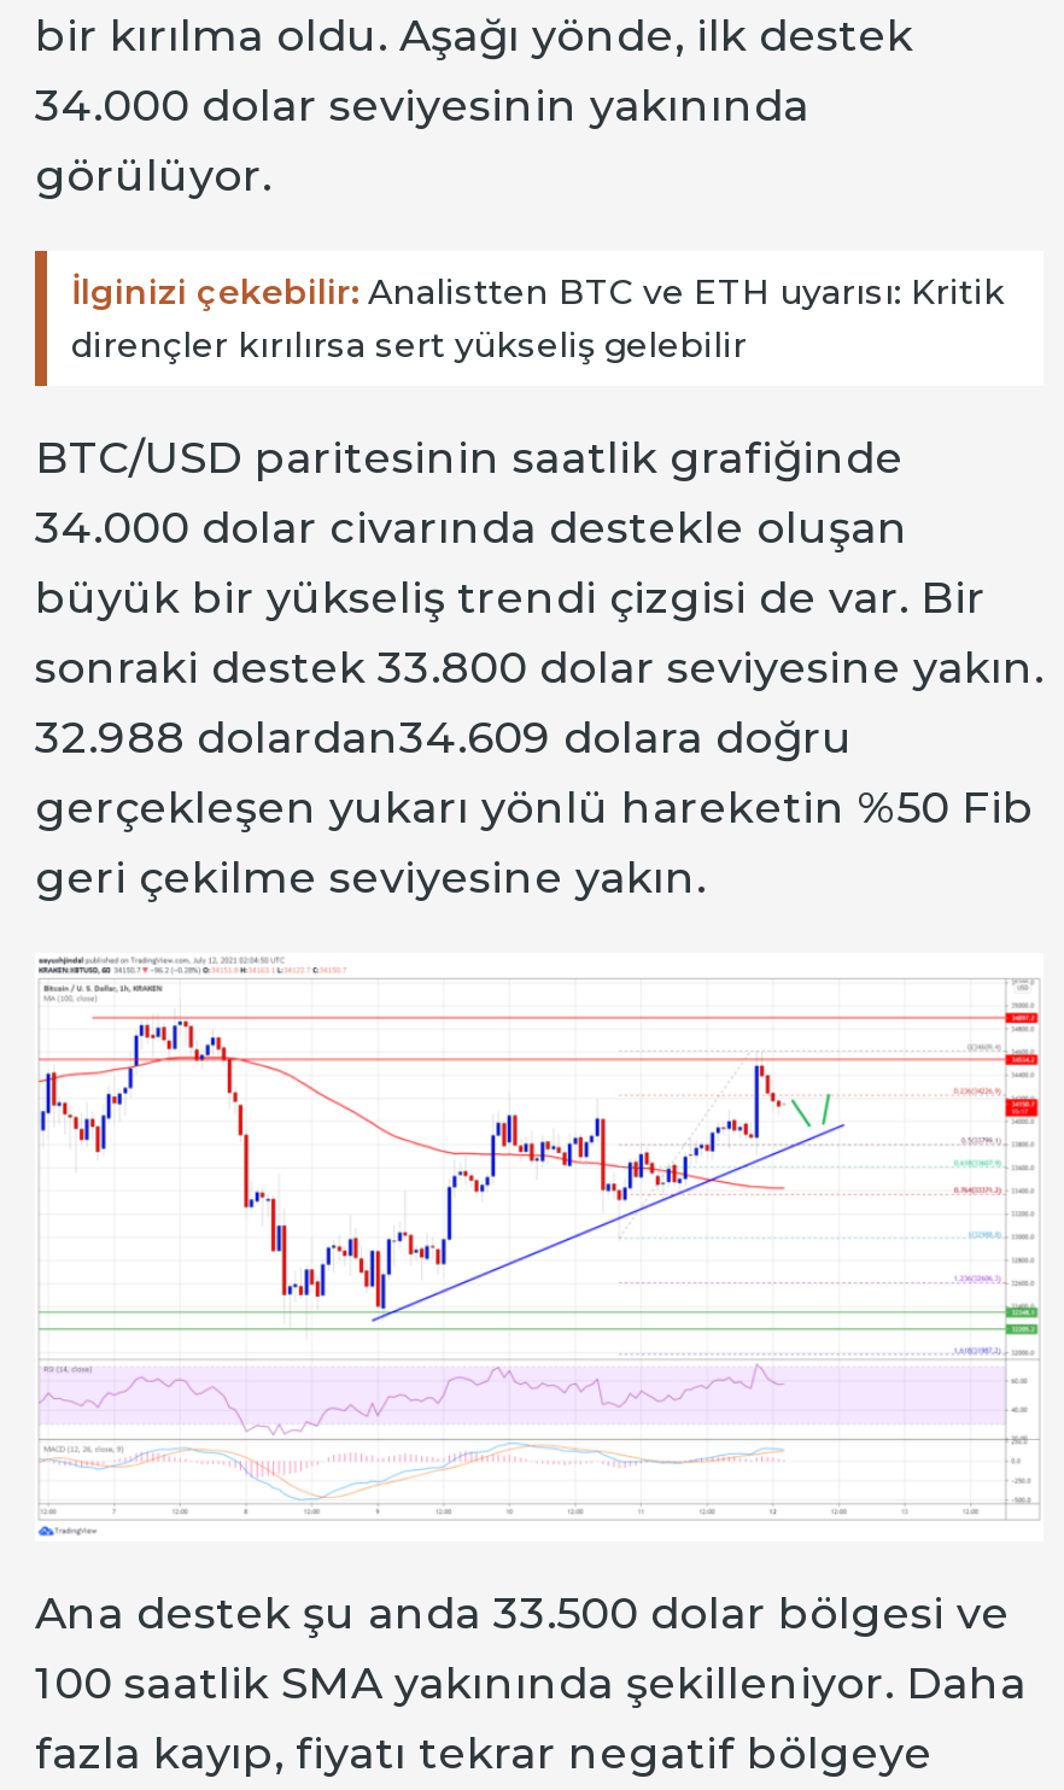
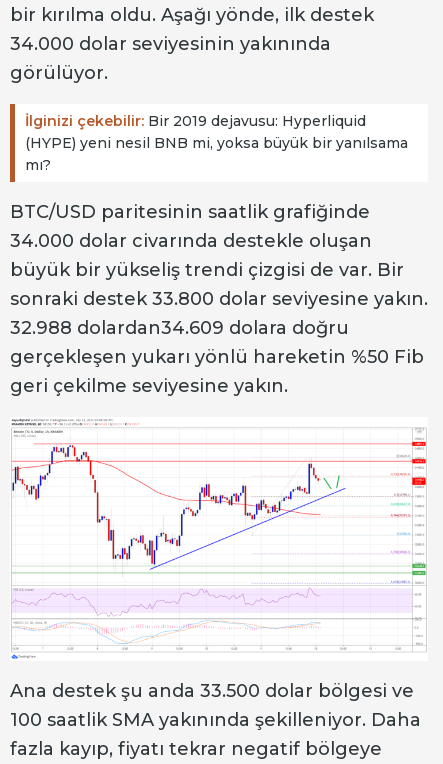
- İlginizi çekebilir: Analistten BTC ve ETH uyarısı: Kritik
- dirençler kırılırsa sert yükseliş gelebilir
+ İlginizi çekebilir: Bir 2019 dejavusu: Hyperliquid
+ (HYPE) yeni nesil BNB mi, yoksa büyük bir yanılsama
+ mı?
